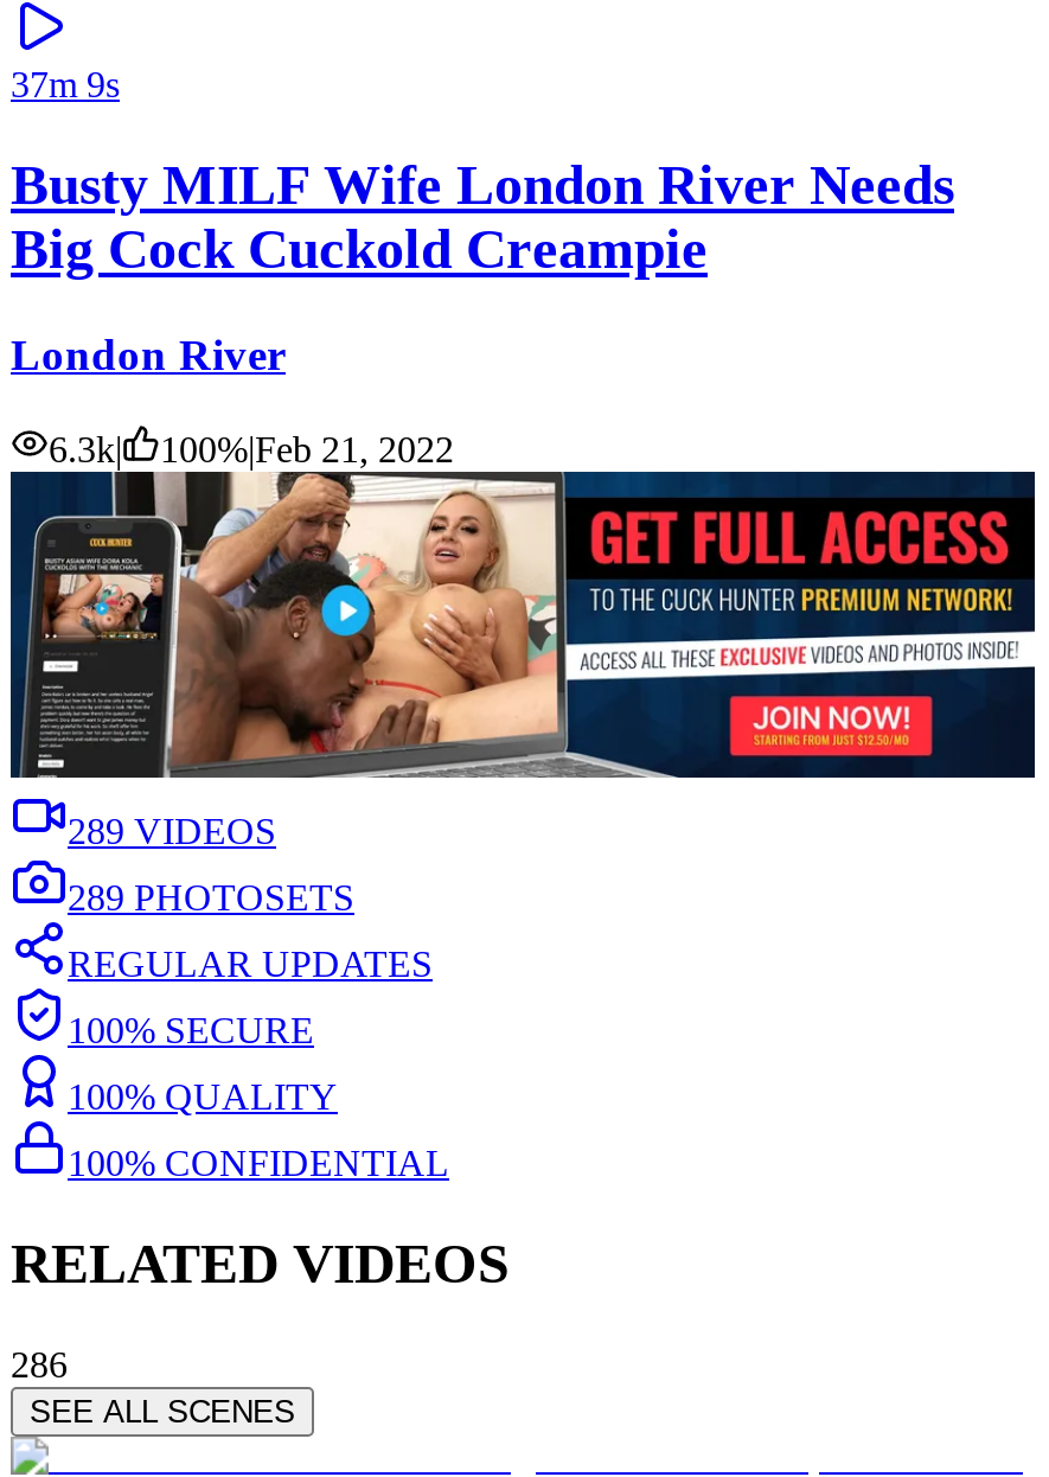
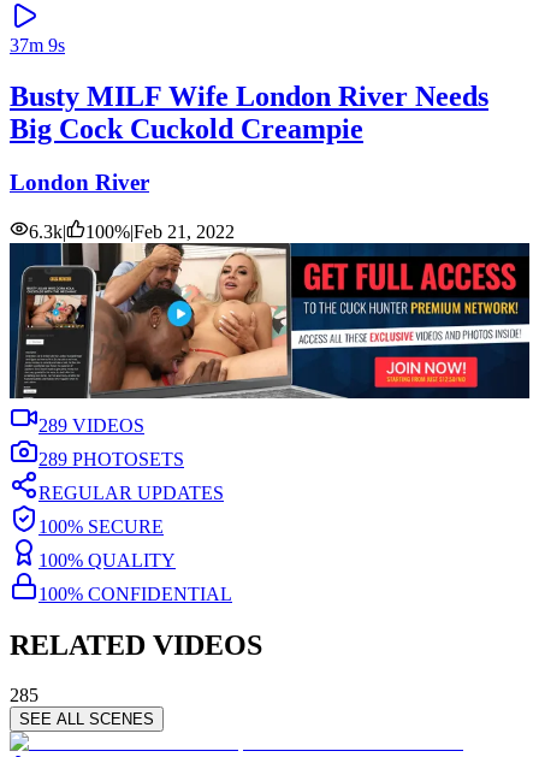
- 286
+ 285
